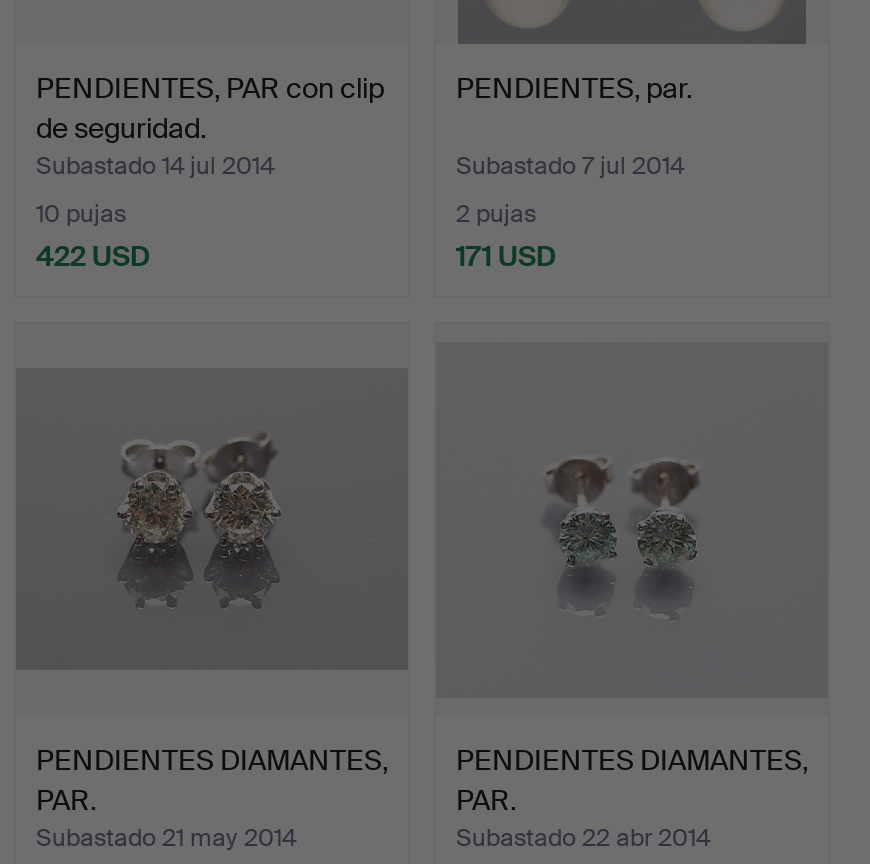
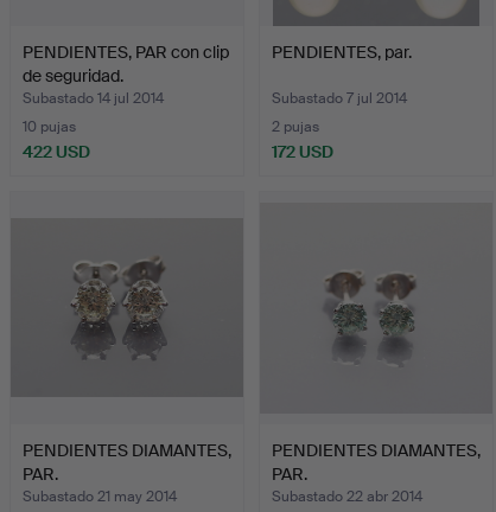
- 171 USD
+ 172 USD
